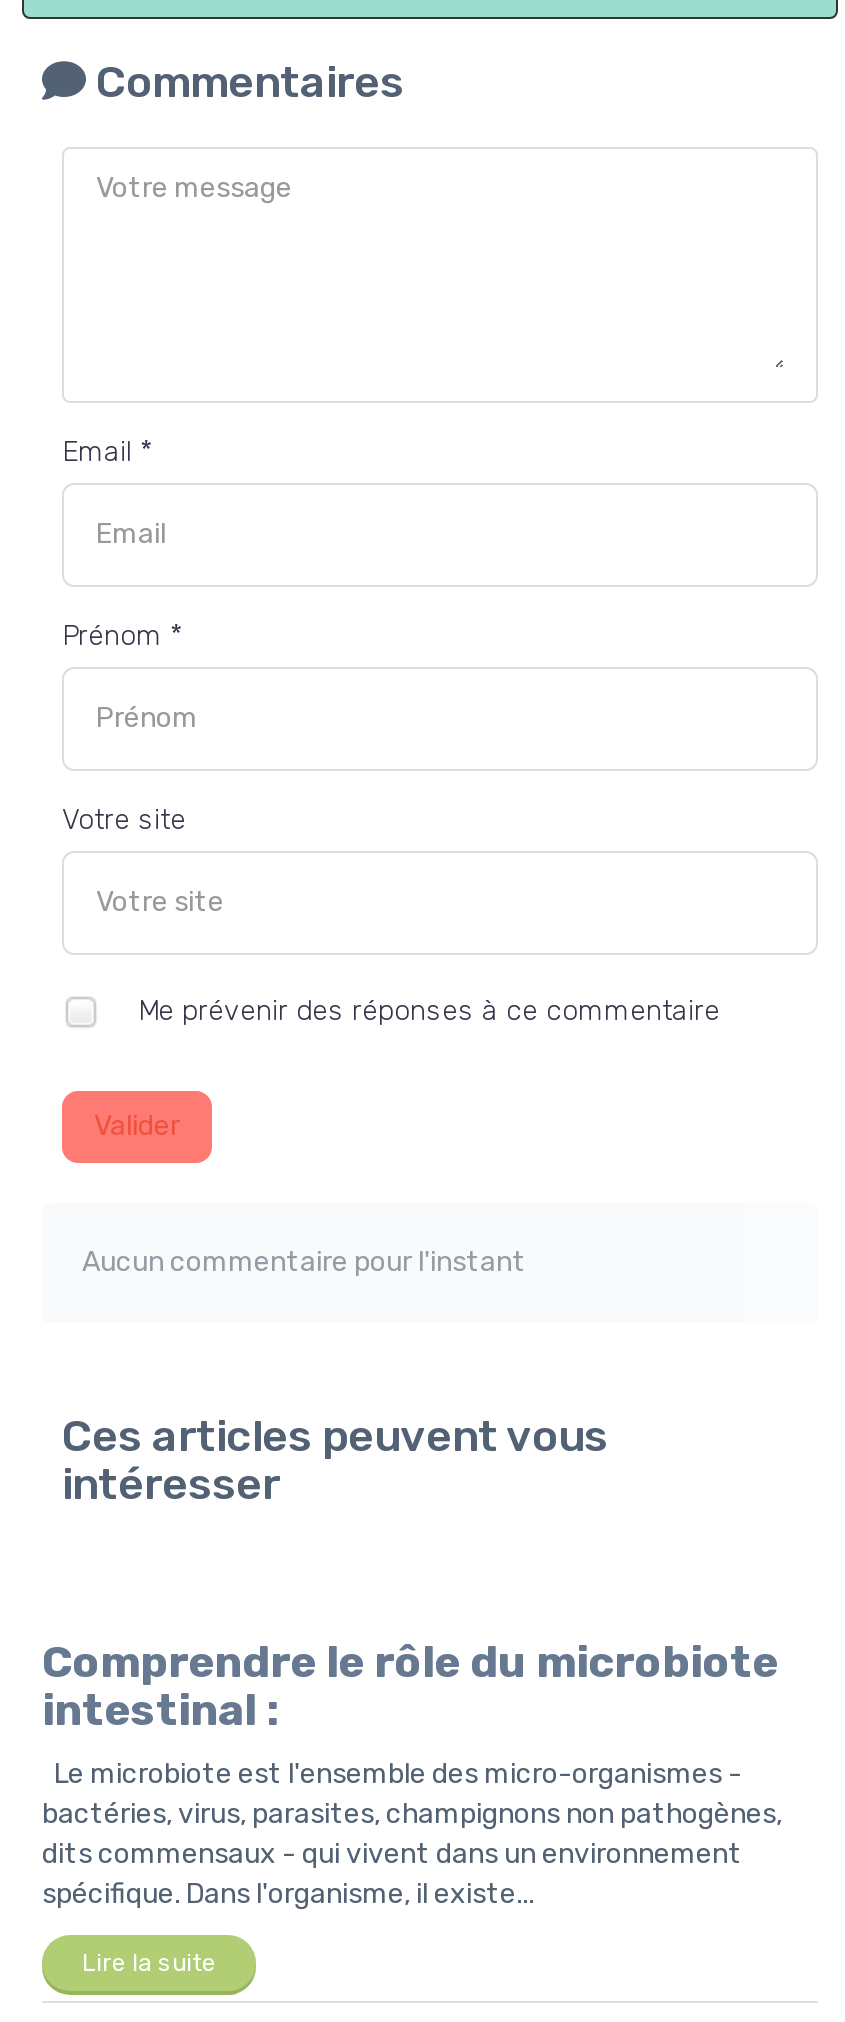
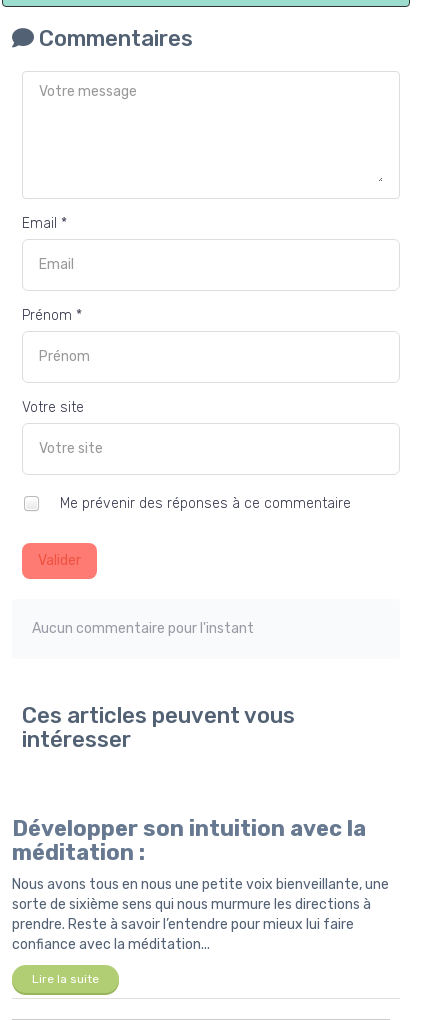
- Comprendre le rôle du microbiote
- intestinal :
- Le microbiote est l'ensemble des micro-organismes -
- bactéries, virus, parasites, champignons non pathogènes,
- dits commensaux - qui vivent dans un environnement
- spécifique. Dans l'organisme, il existe...
+ Développer son intuition avec la
+ méditation :
+ Nous avons tous en nous une petite voix bienveillante, une
+ sorte de sixième sens qui nous murmure les directions à
+ prendre. Reste à savoir l’entendre pour mieux lui faire
+ confiance avec la méditation...
